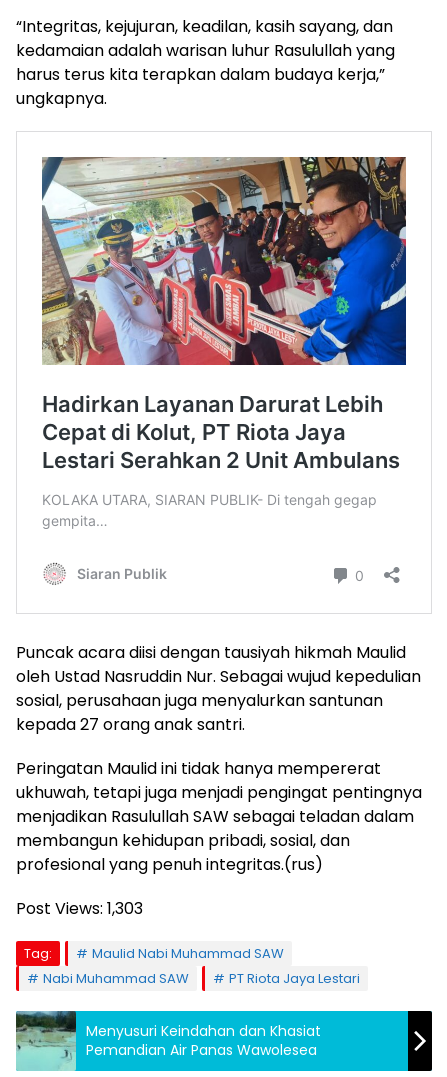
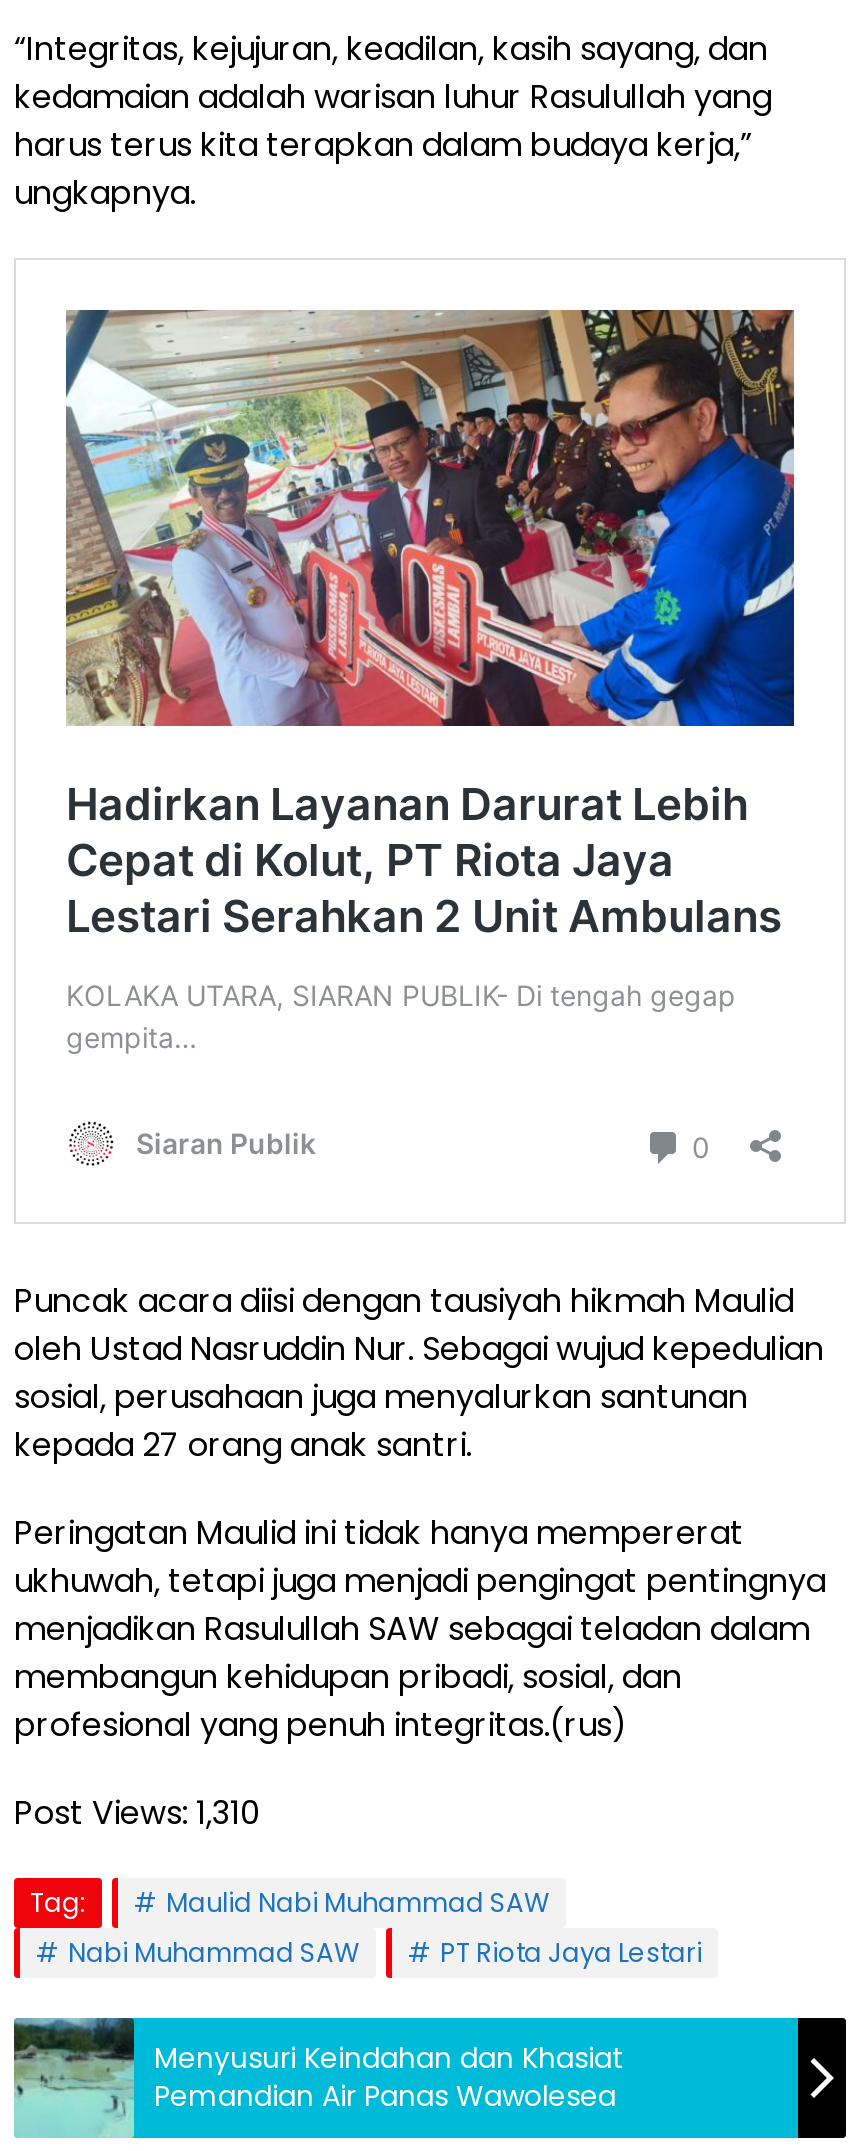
- Post Views: 1,303
+ Post Views: 1,310
